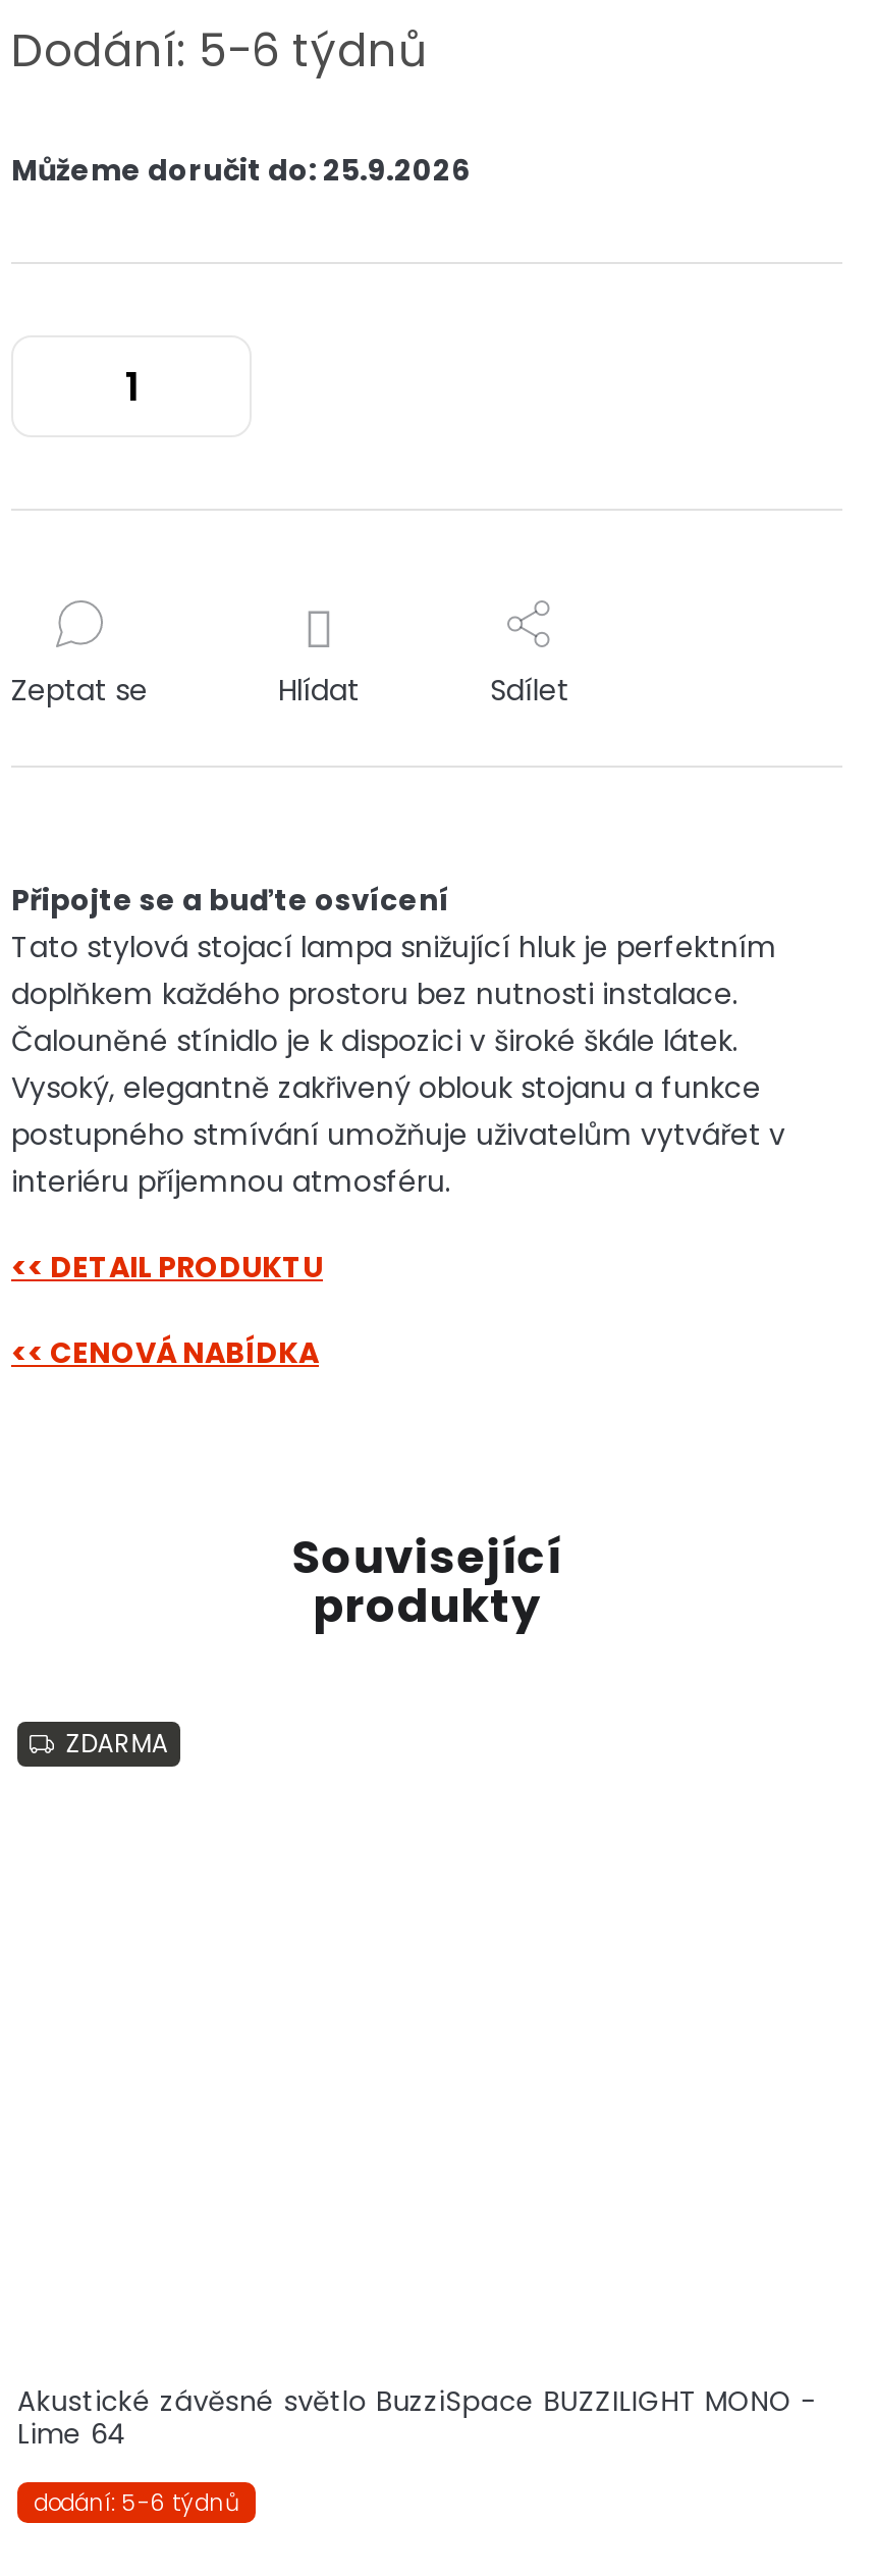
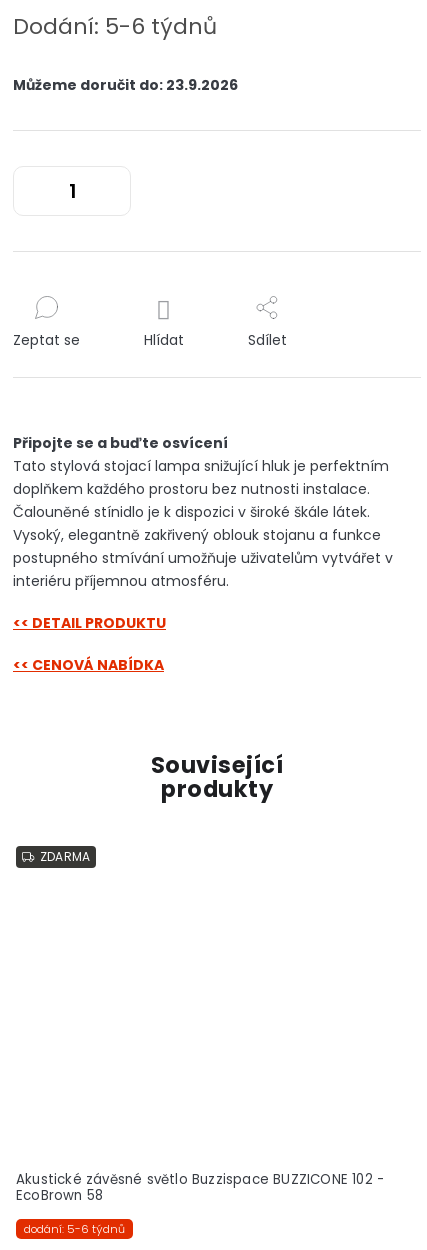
- Můžeme doručit do: 25.9.2026
+ Můžeme doručit do: 23.9.2026

- Akustické závěsné světlo BuzziSpace BUZZILIGHT MONO -
- Lime 64
+ Akustické závěsné světlo Buzzispace BUZZICONE 102 -
+ EcoBrown 58
